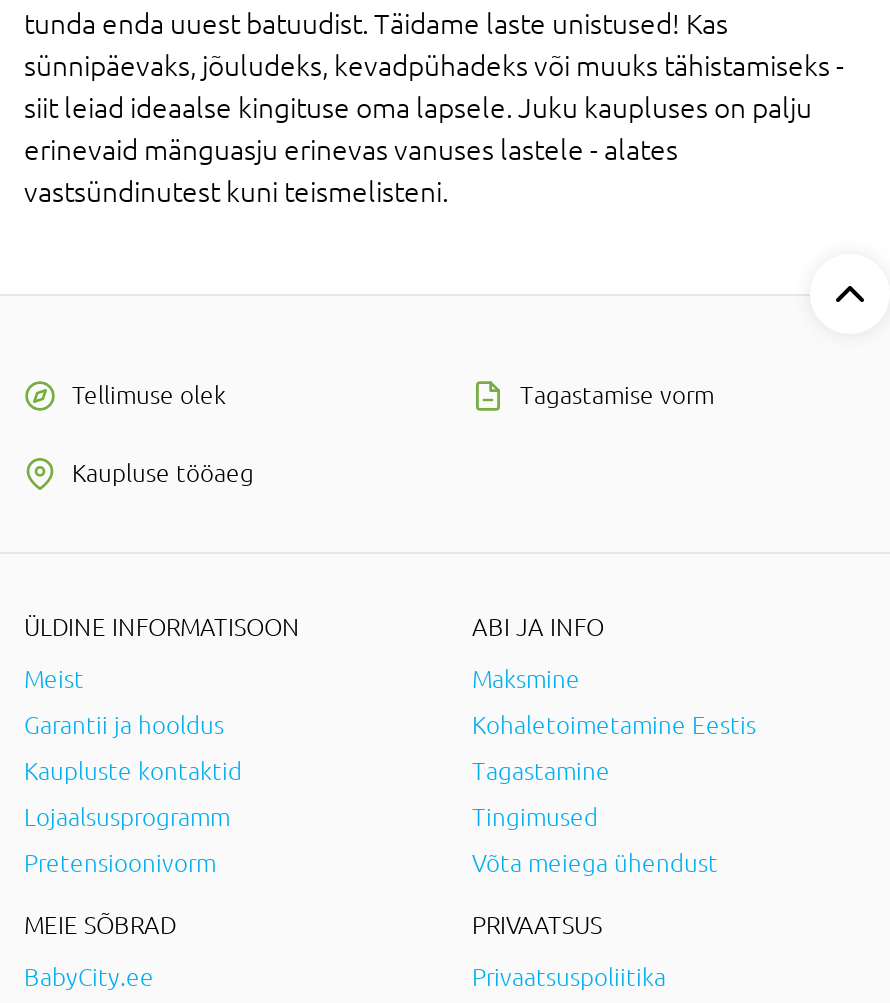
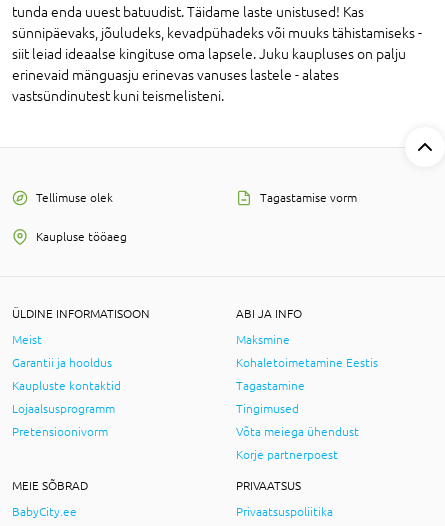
+ Korje partnerpoest
